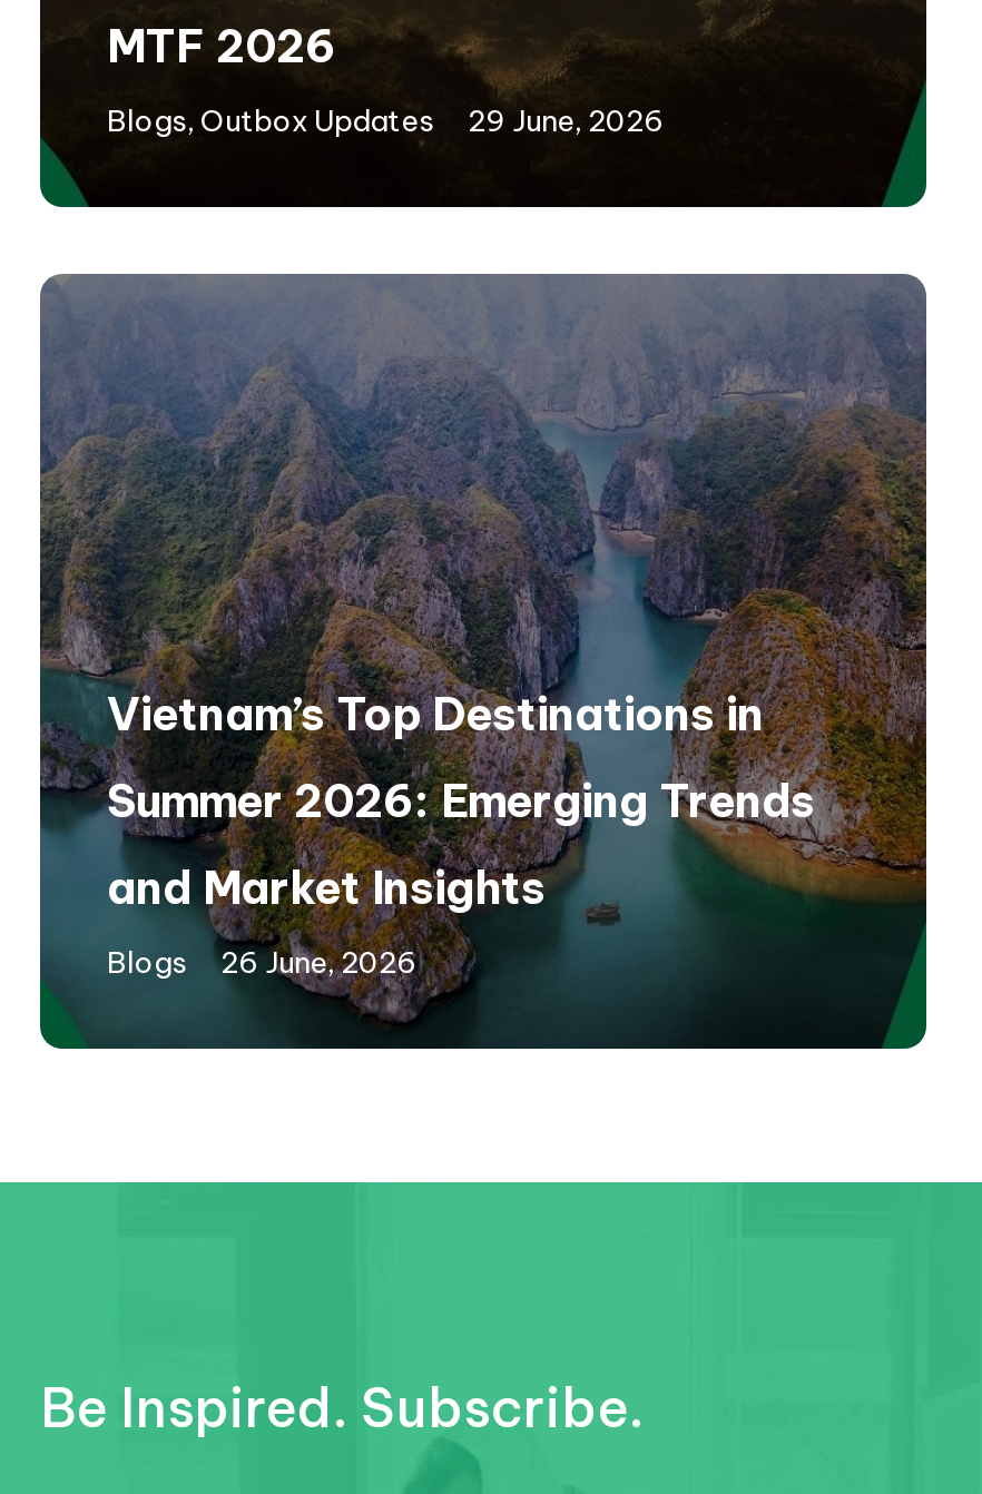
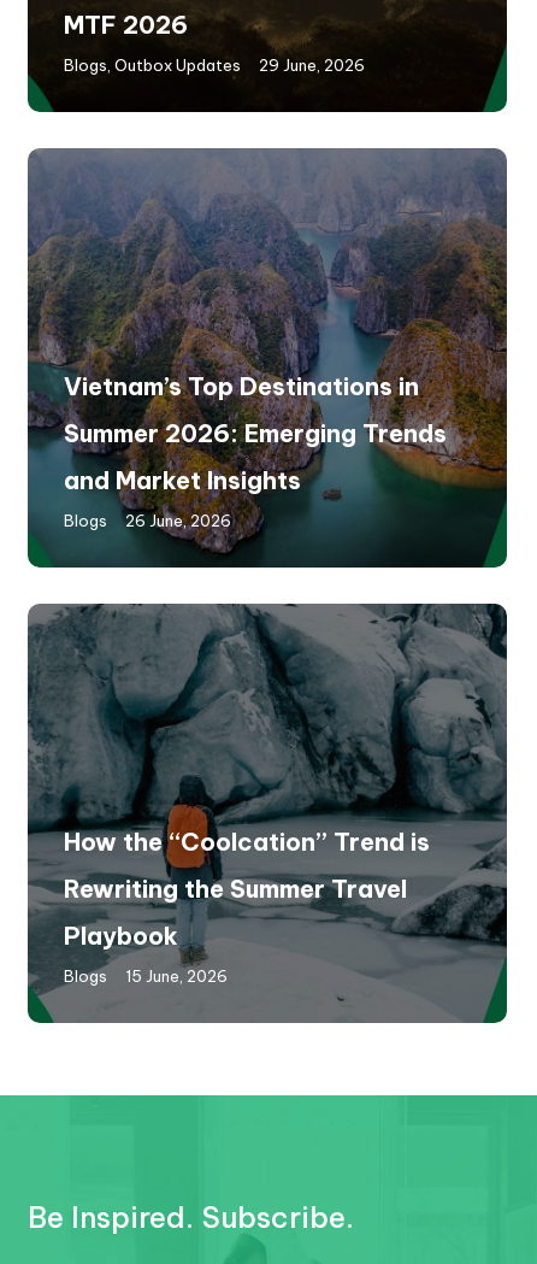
+ [image]
+ How the “Coolcation” Trend is
+ Rewriting the Summer Travel
+ Playbook
+ Blogs
+ 15 June, 2026
